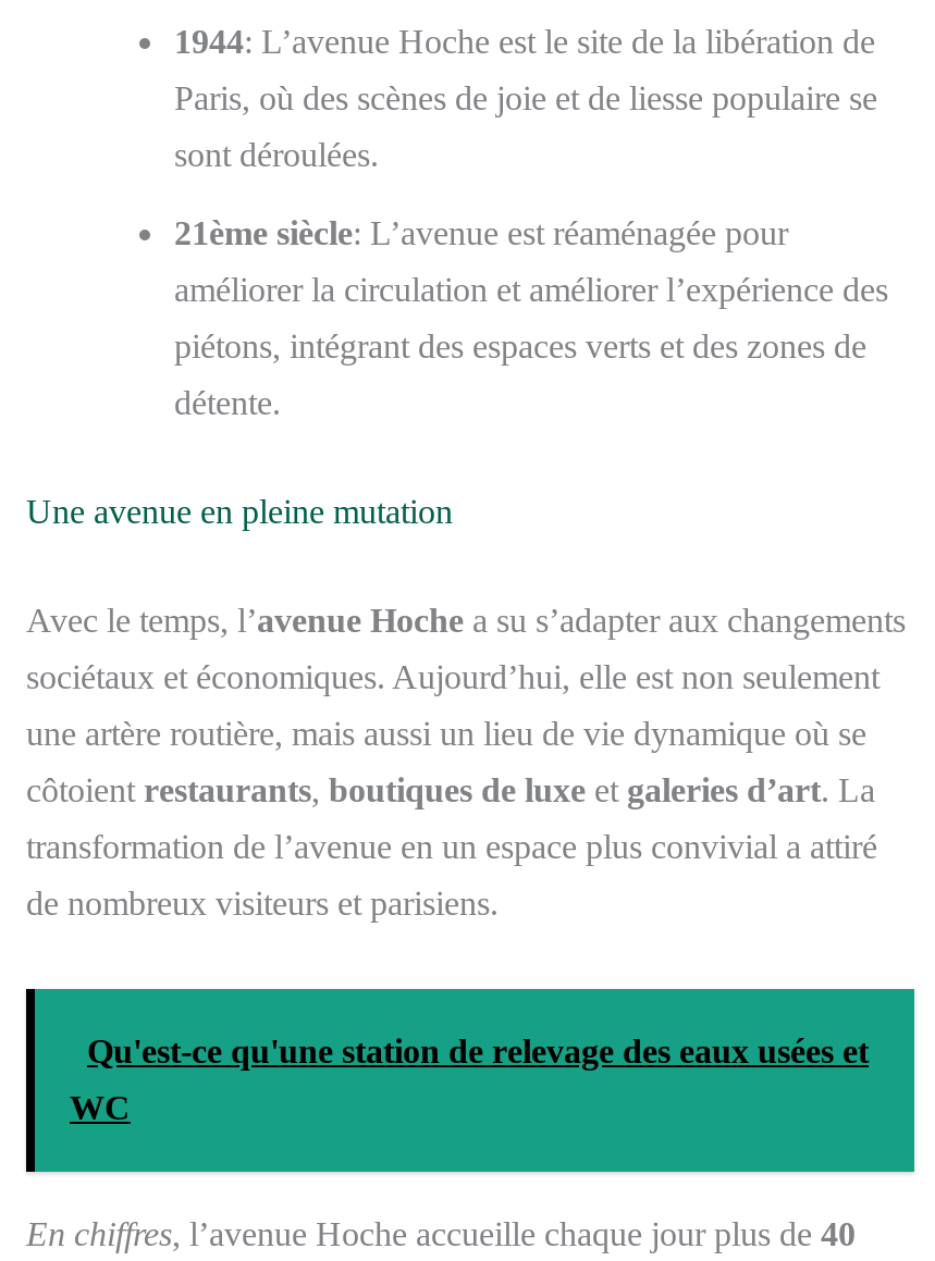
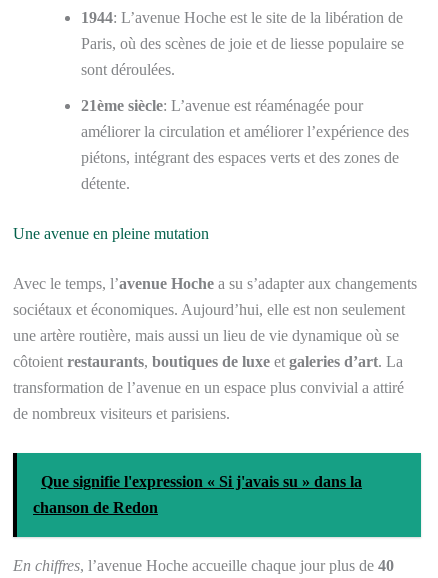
- Qu'est-ce qu'une station de relevage des eaux usées et
+ Que signifie l'expression « Si j'avais su » dans la

- WC
+ chanson de Redon
